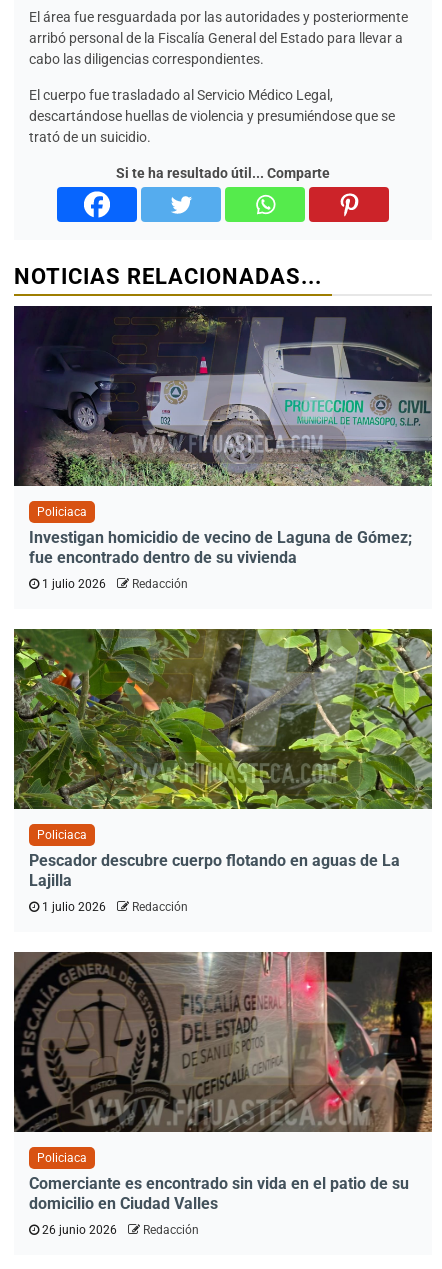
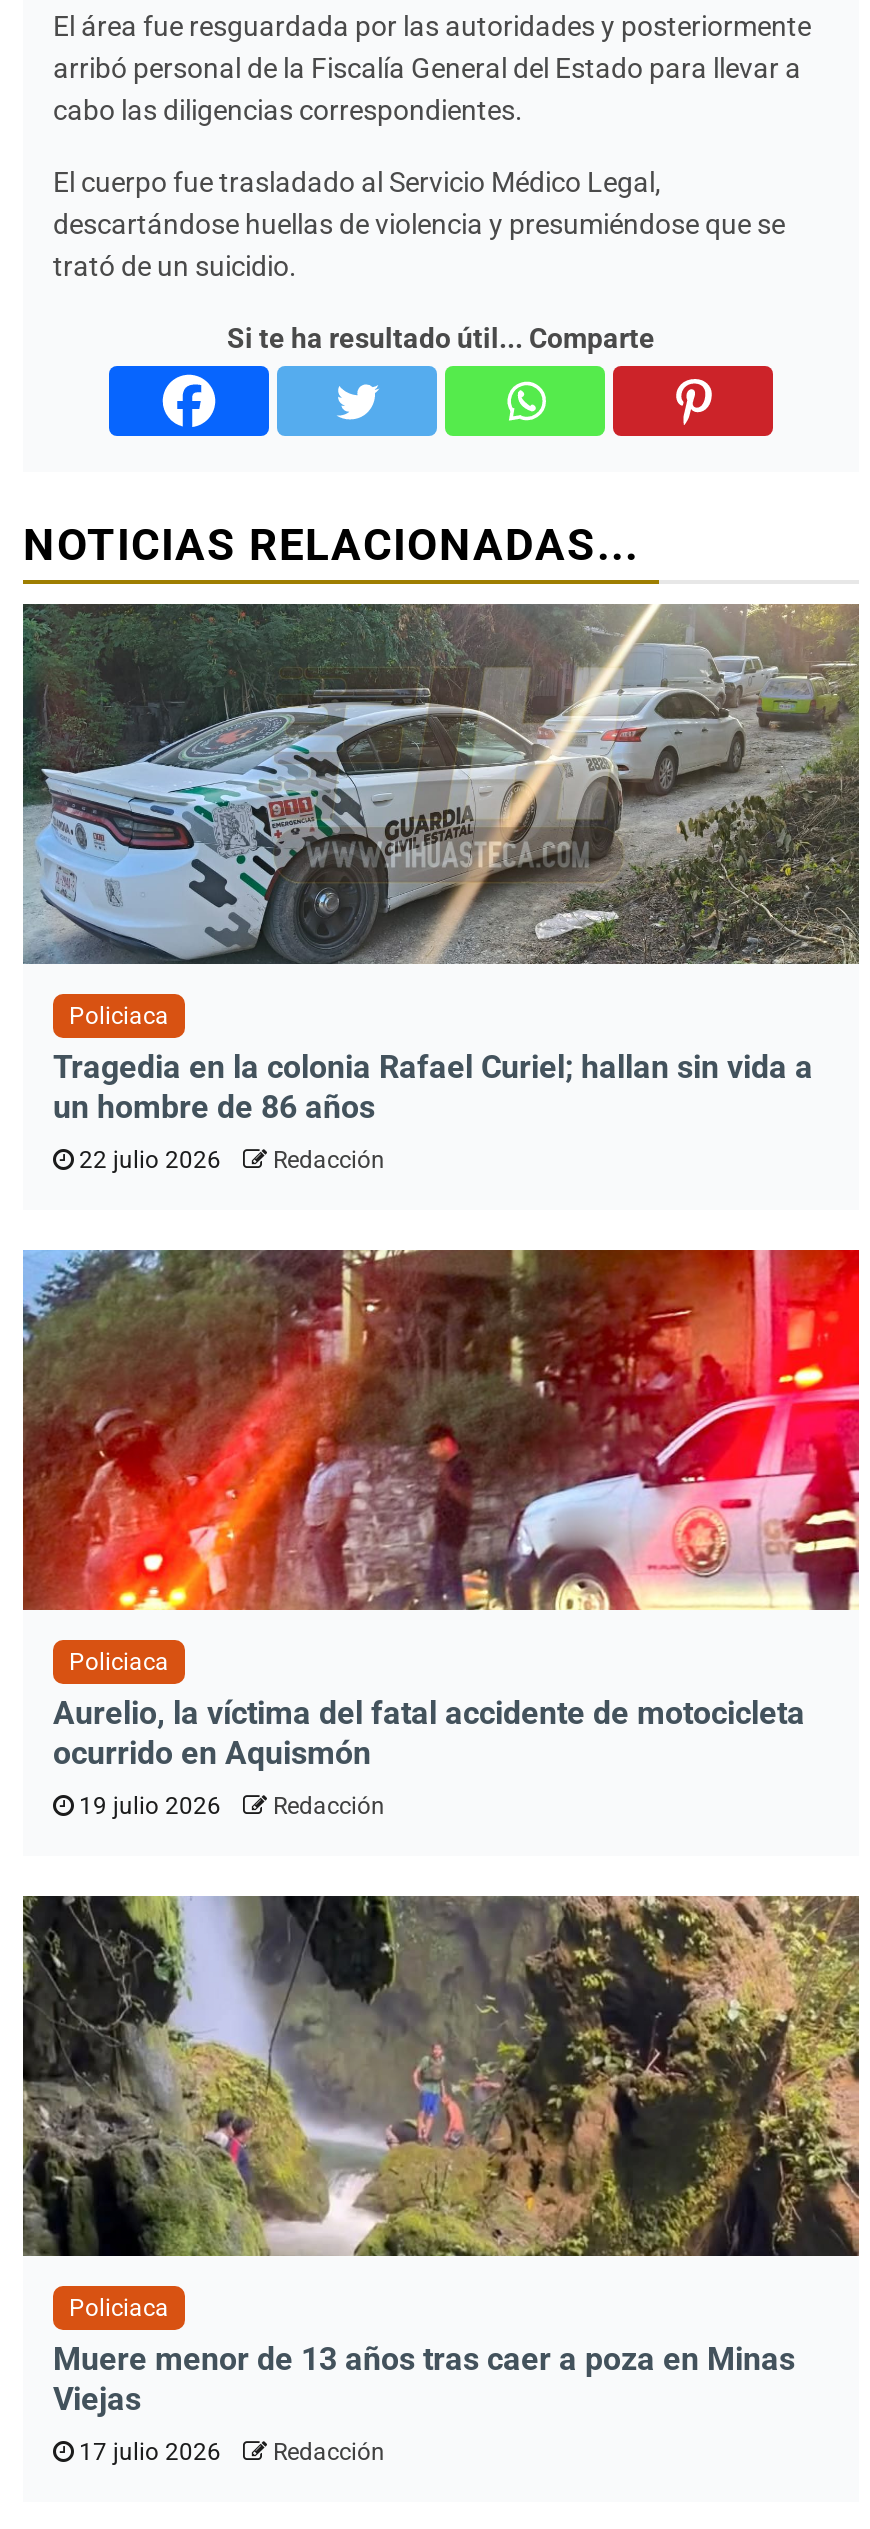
- [image]
+ [image]

- Investigan homicidio de vecino de Laguna de Gómez;
- fue encontrado dentro de su vivienda
+ Tragedia en la colonia Rafael Curiel; hallan sin vida a
+ un hombre de 86 años

- 1 julio 2026 Redacción
+ 22 julio 2026 Redacción

- [image]
+ [image]

- Pescador descubre cuerpo flotando en aguas de La
- Lajilla
+ Aurelio, la víctima del fatal accidente de motocicleta
+ ocurrido en Aquismón

- 1 julio 2026 Redacción
+ 19 julio 2026 Redacción

- [image]
+ [image]

- Comerciante es encontrado sin vida en el patio de su
- domicilio en Ciudad Valles
+ Muere menor de 13 años tras caer a poza en Minas
+ Viejas

- 26 junio 2026 Redacción
+ 17 julio 2026 Redacción
